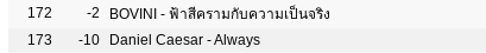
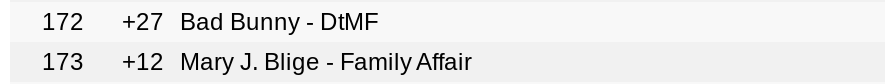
- -2 BOVINI - ฟ้าสีครามกับความเป็นจริง
+ +27 Bad Bunny - DtMF

- -10 Daniel Caesar - Always
+ +12 Mary J. Blige - Family Affair
